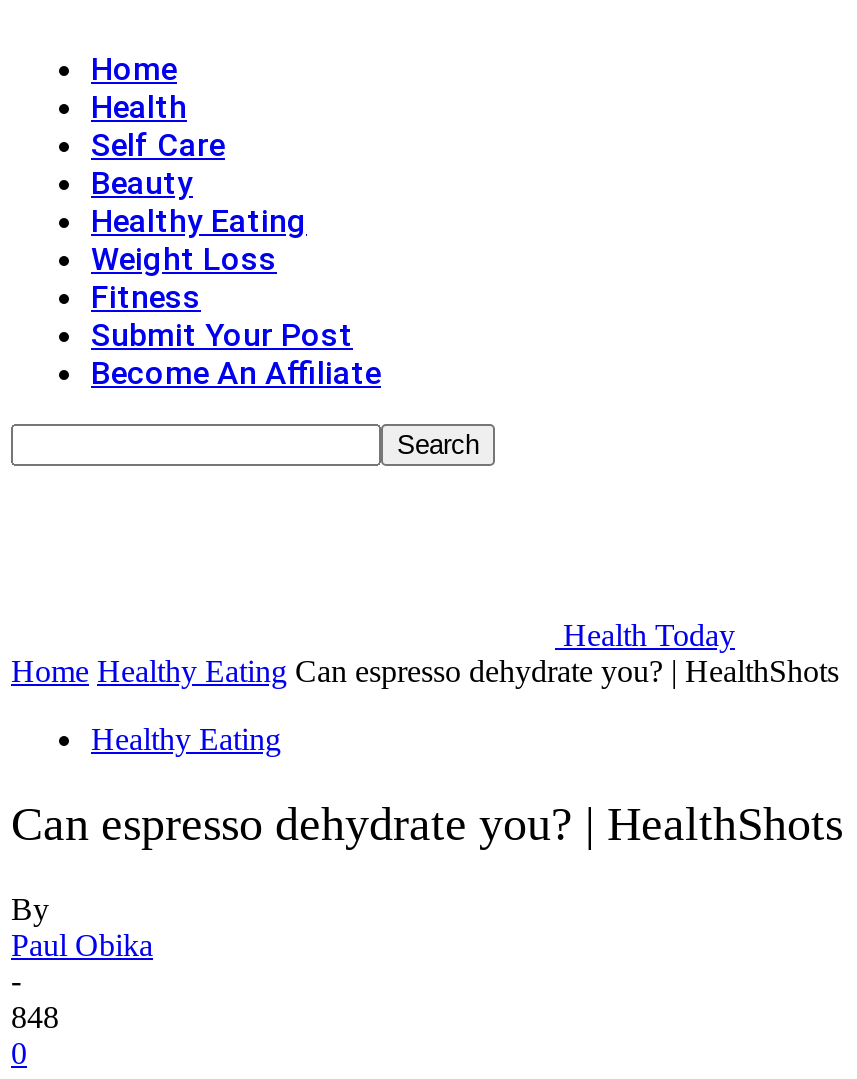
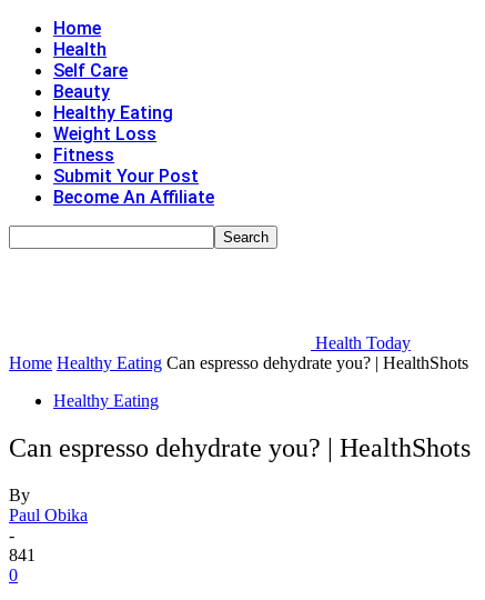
- 848
+ 841
